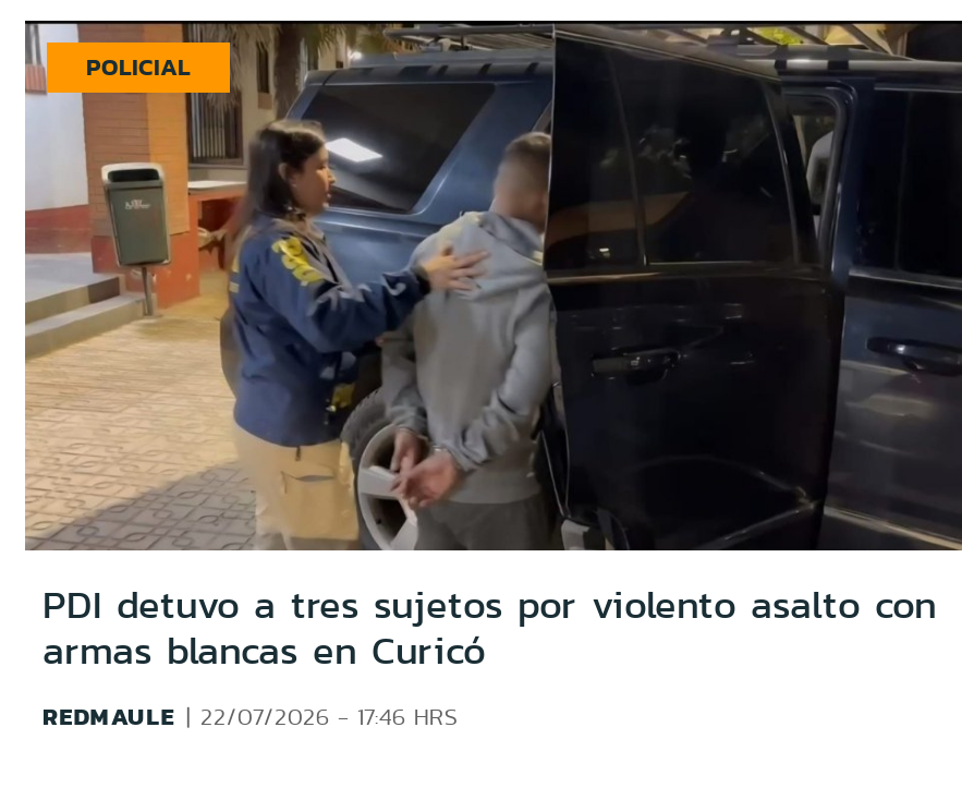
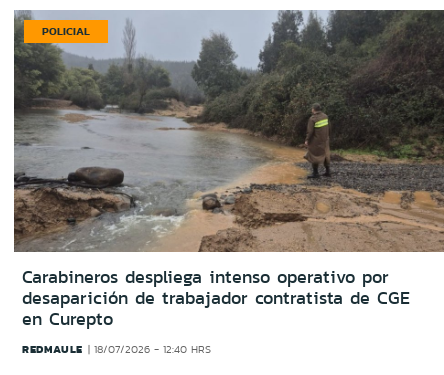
- [image]
- PDI detuvo a tres sujetos por violento asalto con
- armas blancas en Curicó
+ [image]
+ Carabineros despliega intenso operativo por
+ desaparición de trabajador contratista de CGE
+ en Curepto

- REDMAULE 22/07/2026 - 17:46 HRS
+ REDMAULE 18/07/2026 - 12:40 HRS
